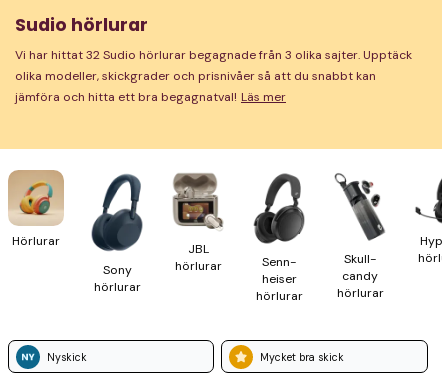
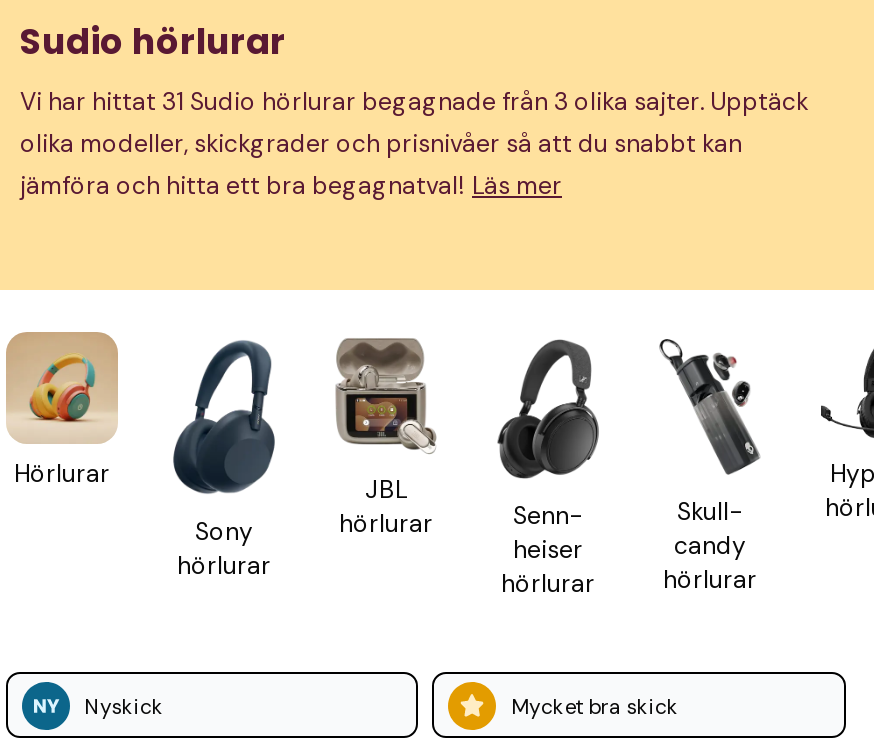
- Vi har hittat 32 Sudio hörlurar begagnade från 3 olika sajter. Upptäck
+ Vi har hittat 31 Sudio hörlurar begagnade från 3 olika sajter. Upptäck
